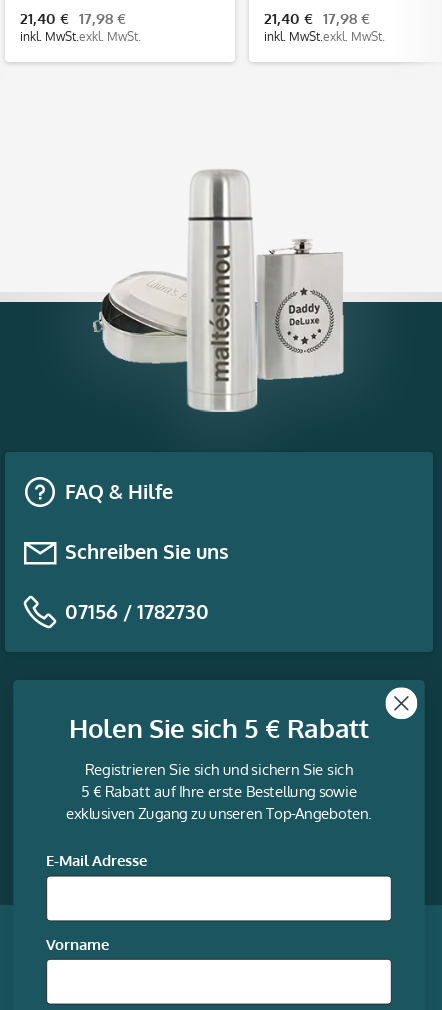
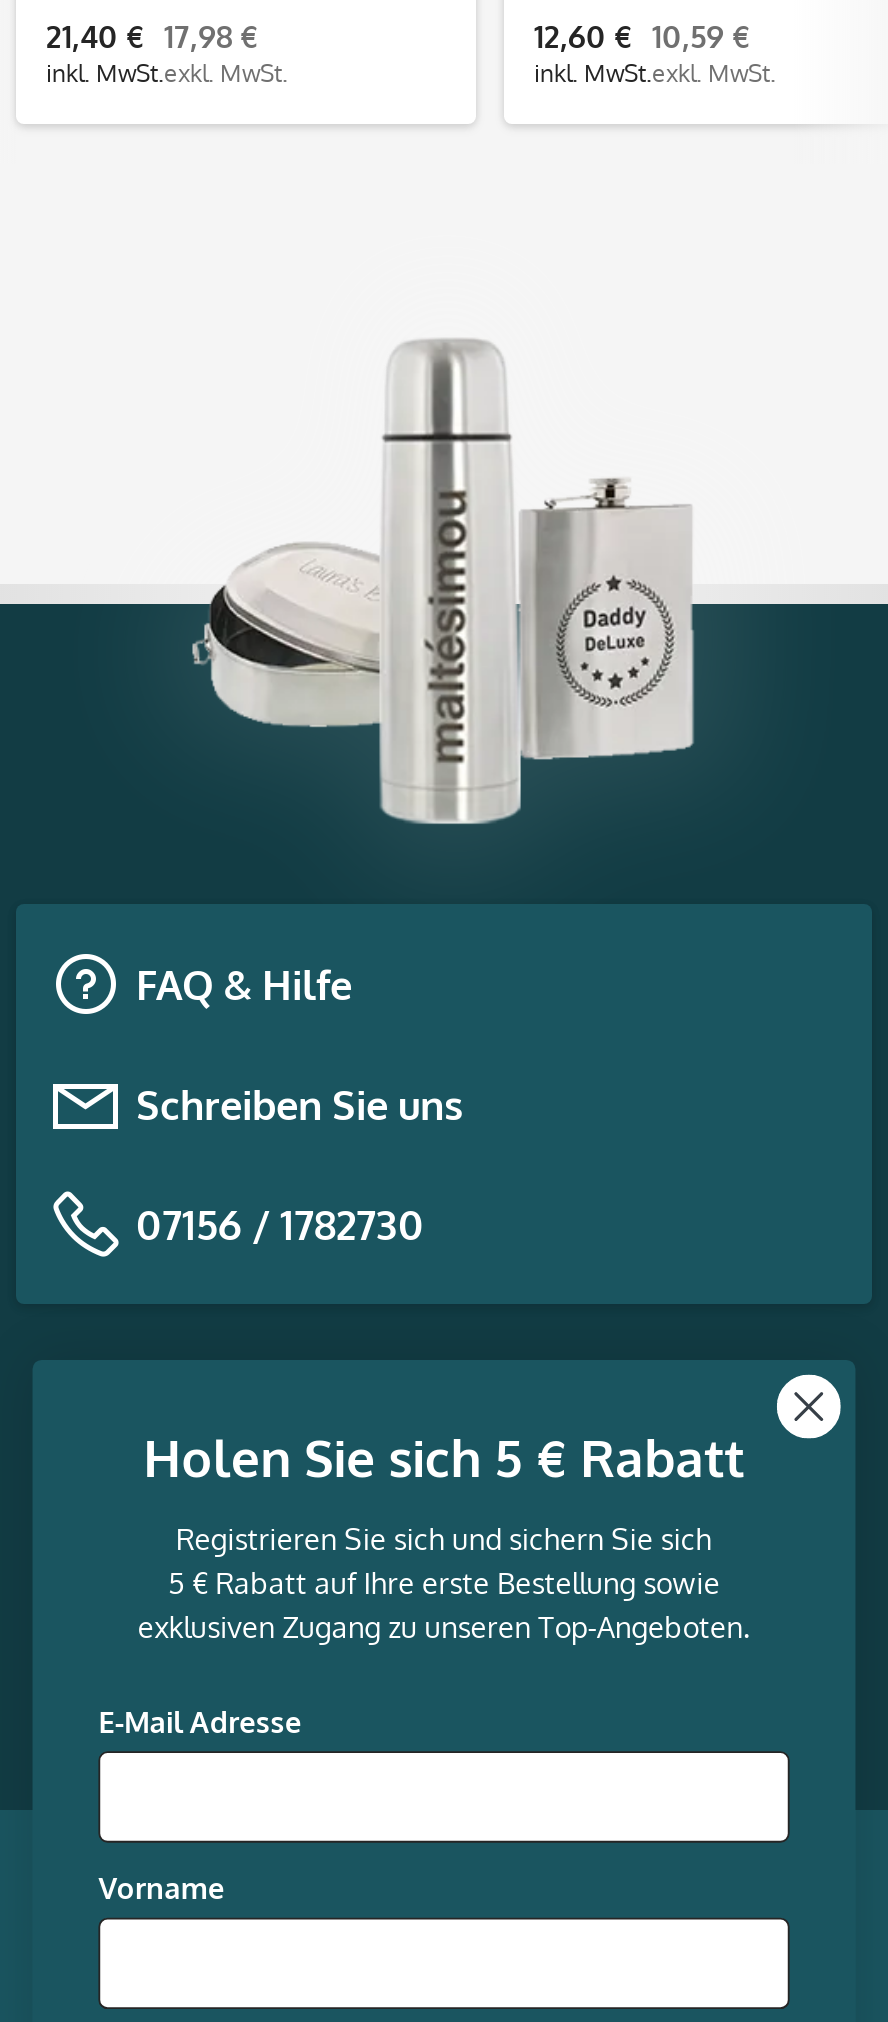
- 21,40 €
+ 12,60 €

- 17,98 €
+ 10,59 €
